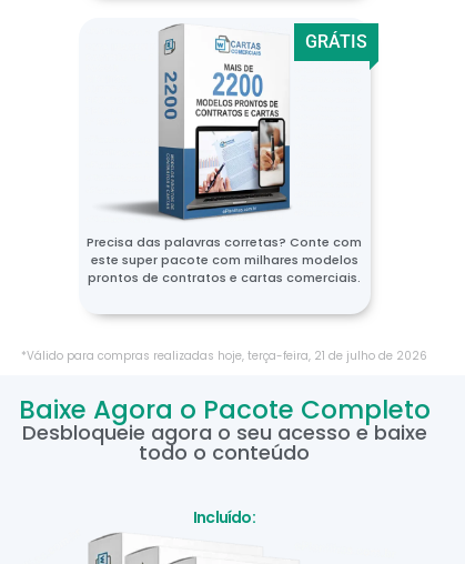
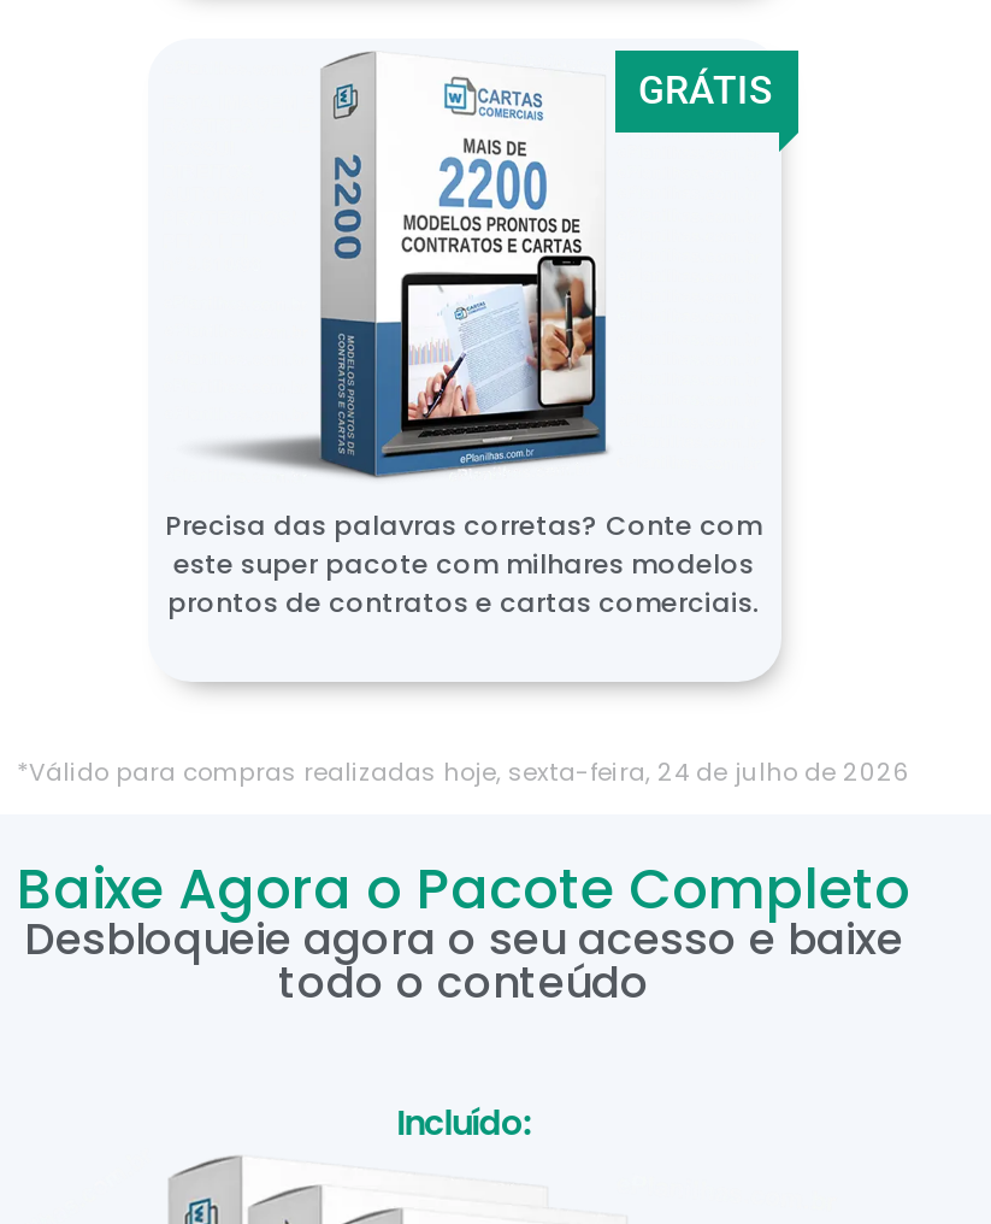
- *Válido para compras realizadas hoje, terça-feira, 21 de julho de 2026
+ *Válido para compras realizadas hoje, sexta-feira, 24 de julho de 2026
